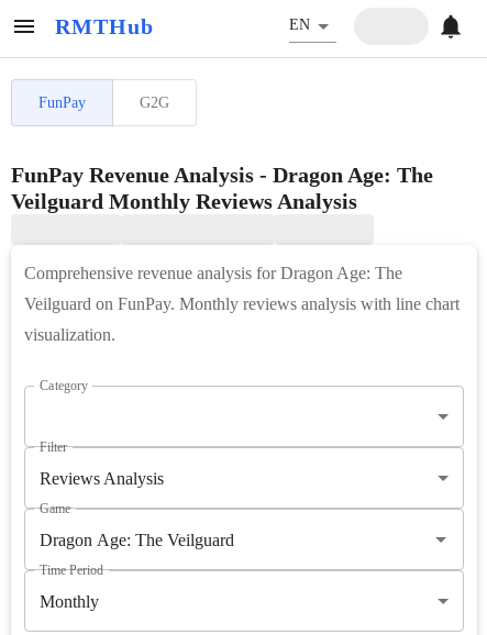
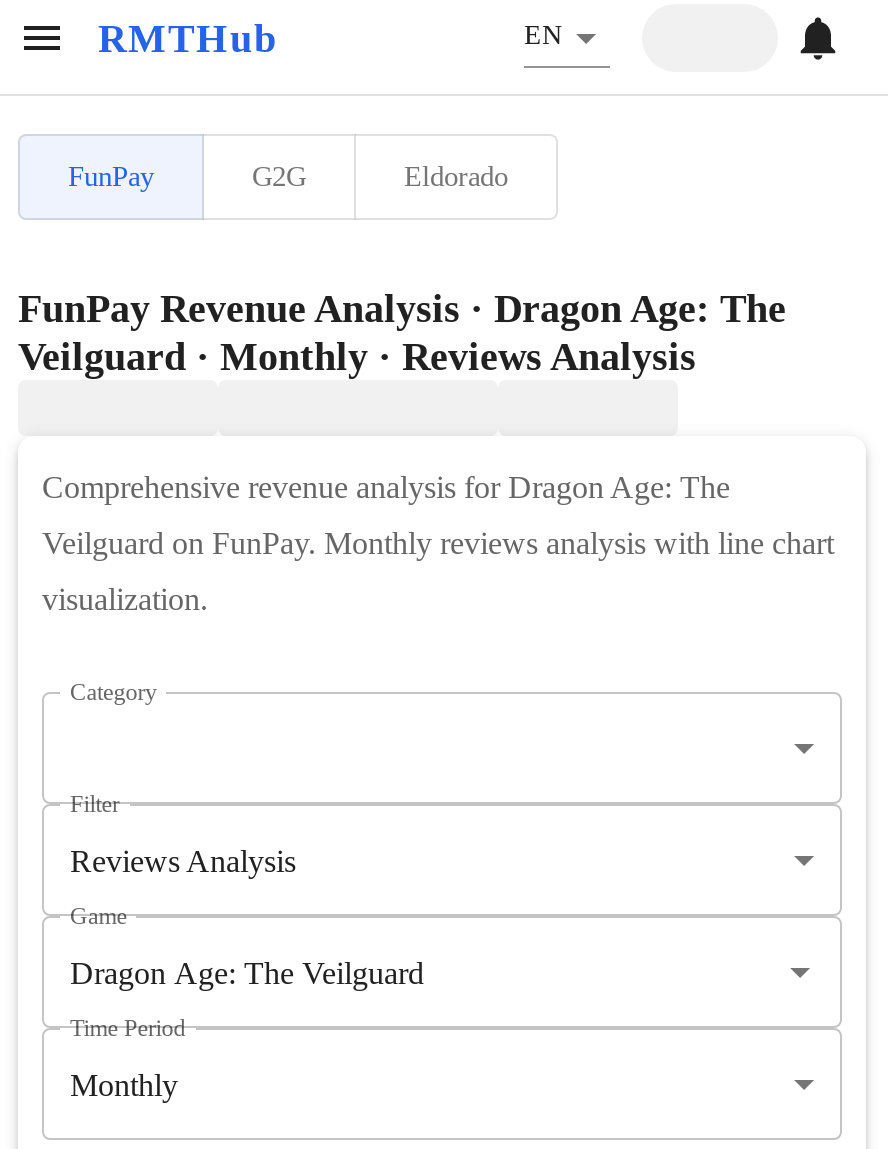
- FunPay Revenue Analysis - Dragon Age: The
- Veilguard Monthly Reviews Analysis
+ Eldorado
+ FunPay Revenue Analysis · Dragon Age: The
+ Veilguard · Monthly · Reviews Analysis
